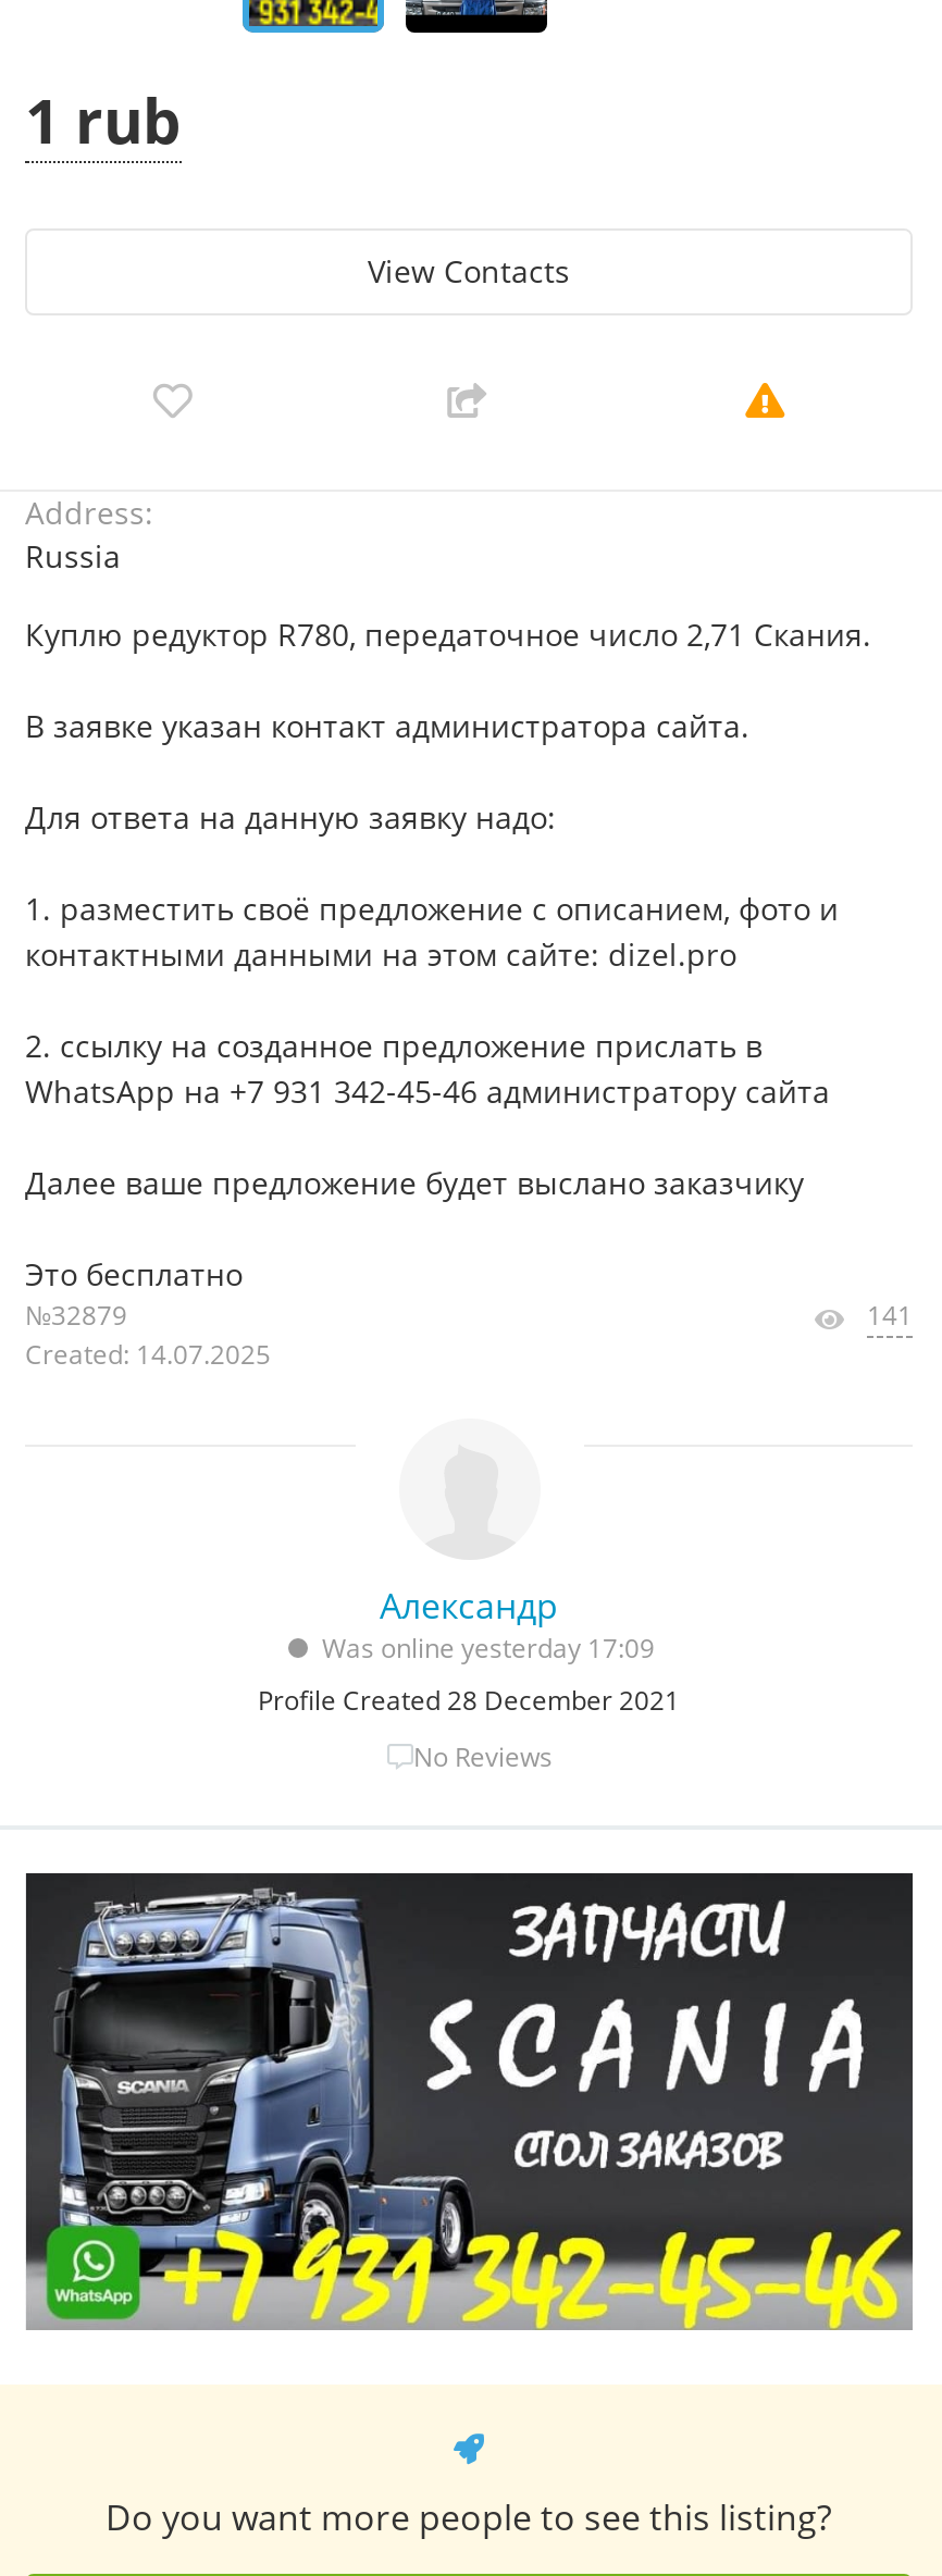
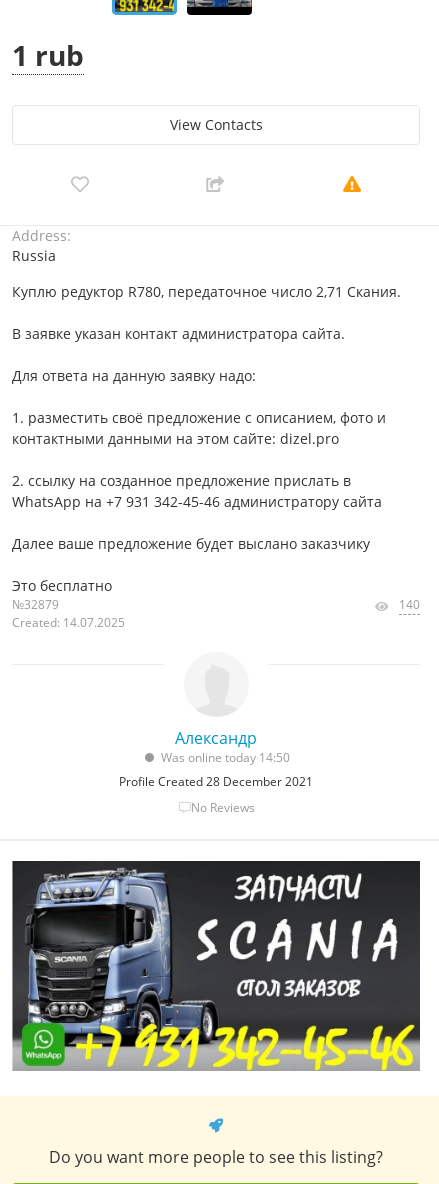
- 141
+ 140

- Was online yesterday 17:09
+ Was online today 14:50
